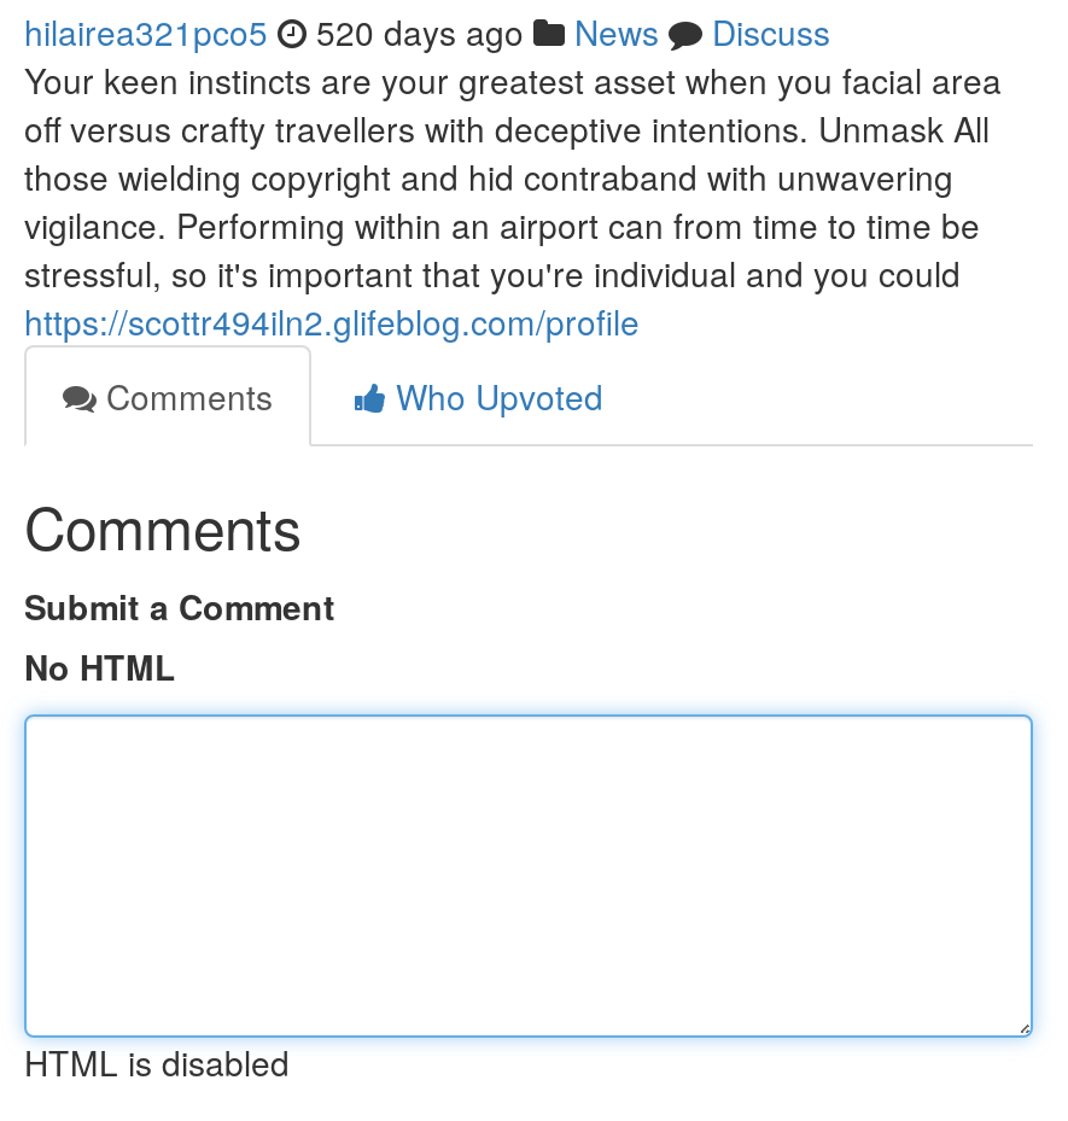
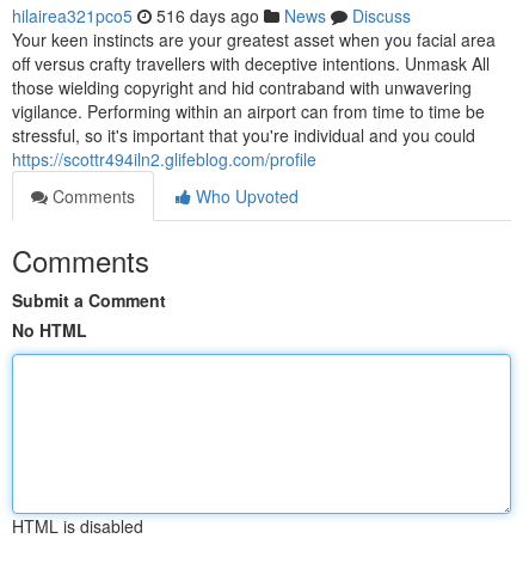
- hilairea321pco5 520 days ago News Discuss
+ hilairea321pco5 516 days ago News Discuss
